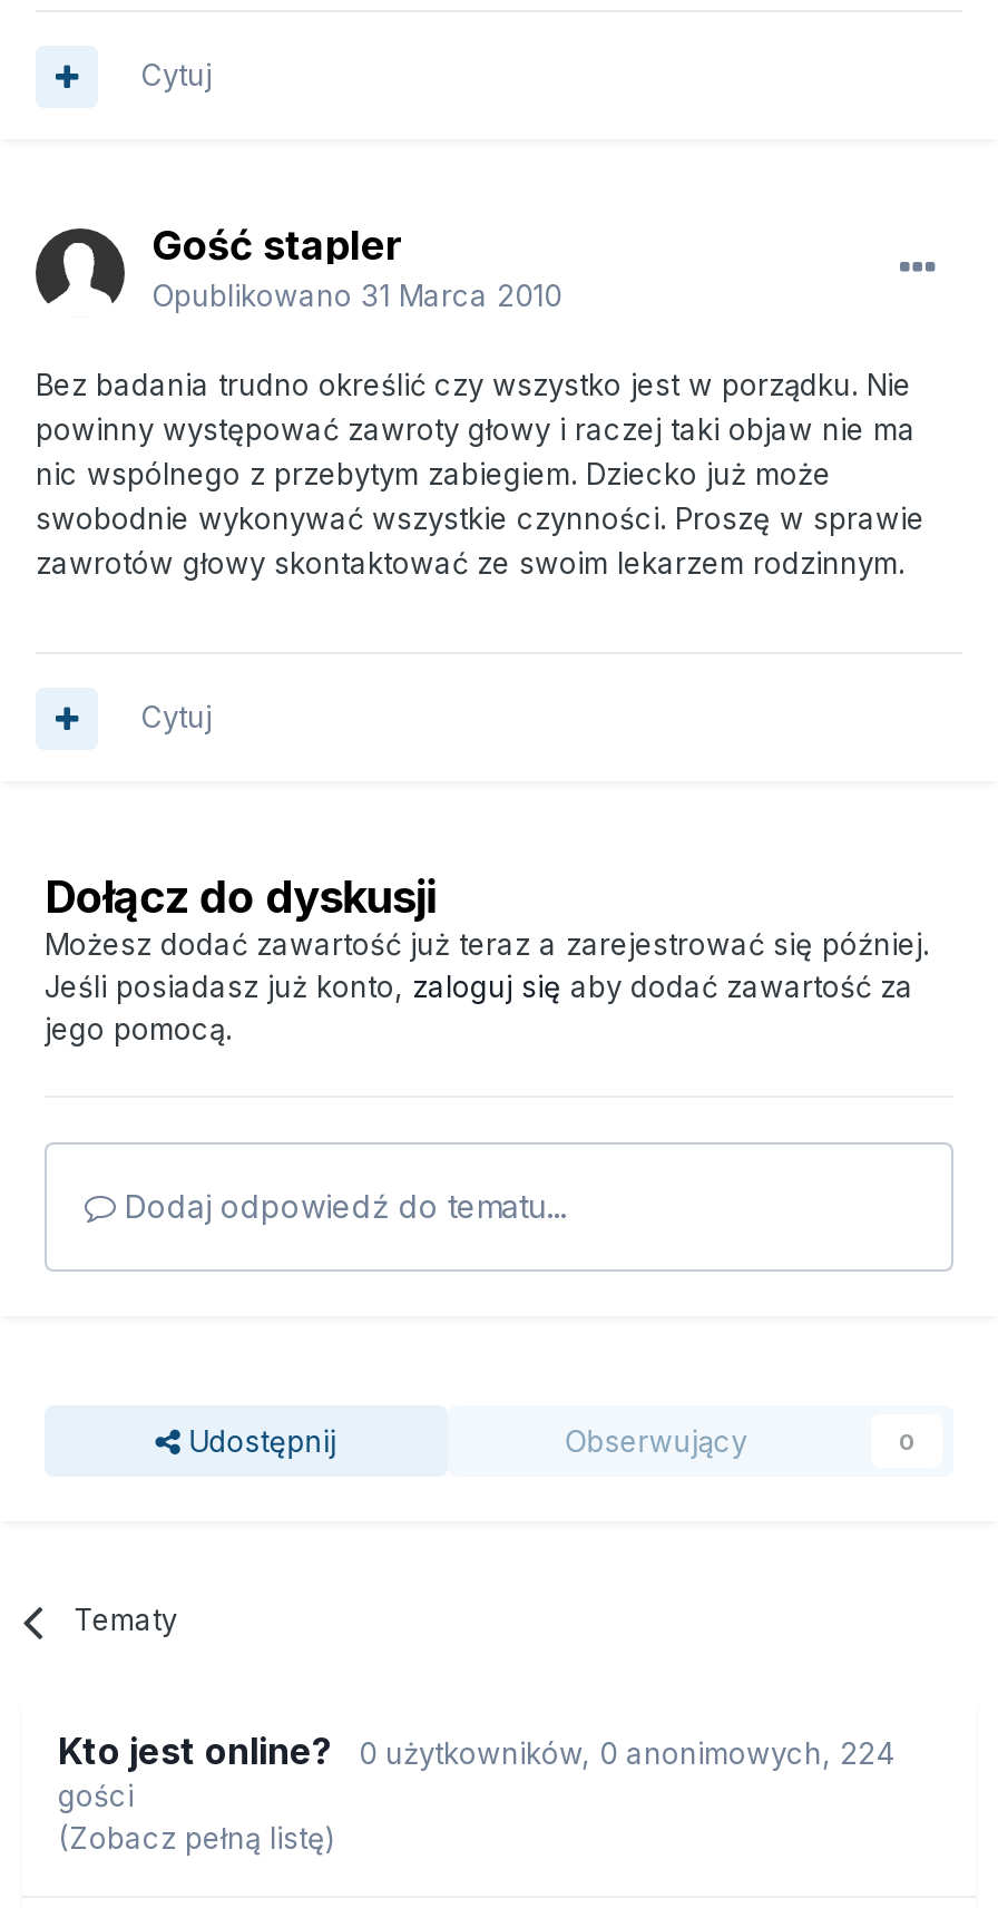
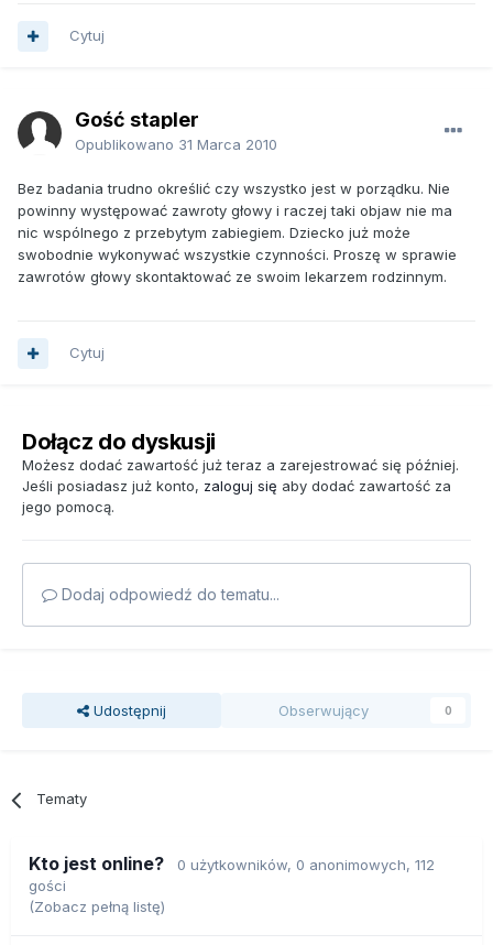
- Kto jest online? 0 użytkowników, 0 anonimowych, 224
+ Kto jest online? 0 użytkowników, 0 anonimowych, 112
